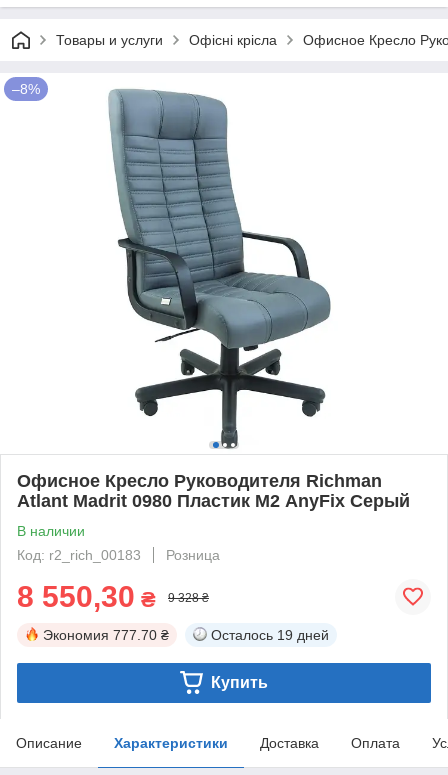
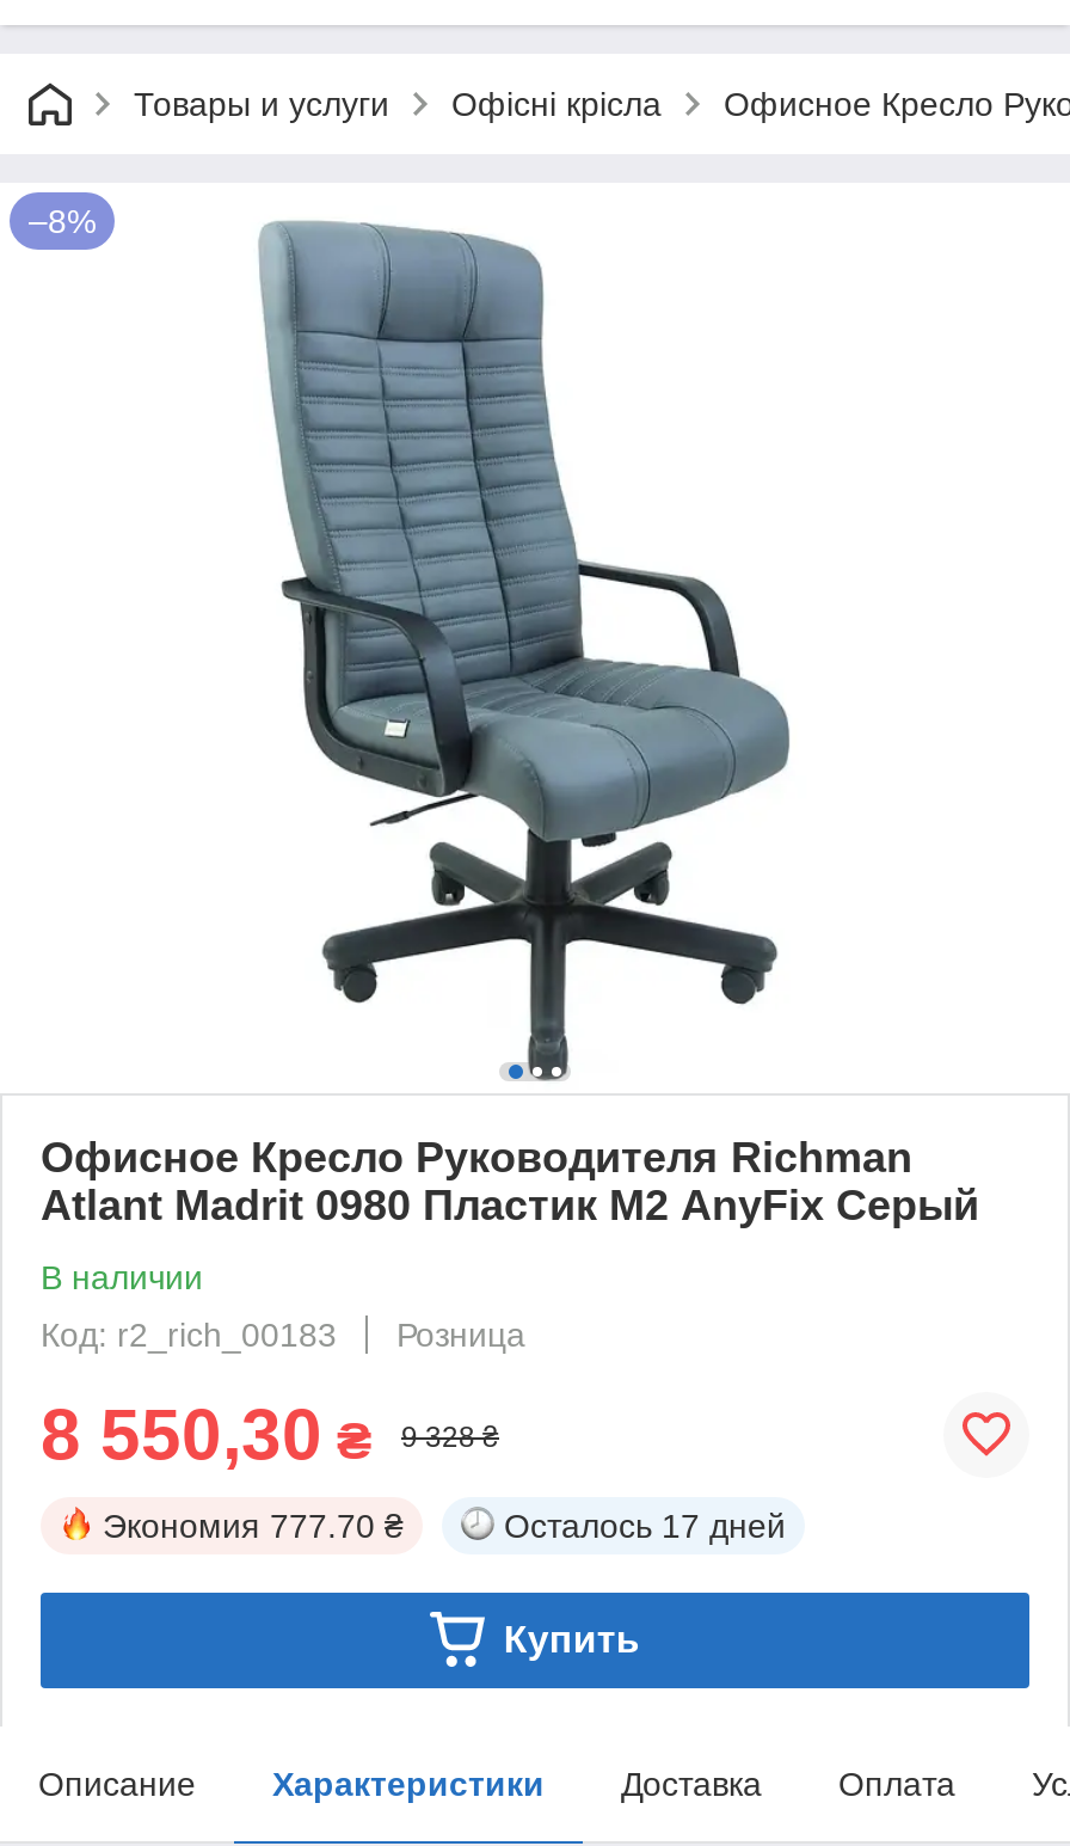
- Осталось 19 дней
+ Осталось 17 дней
